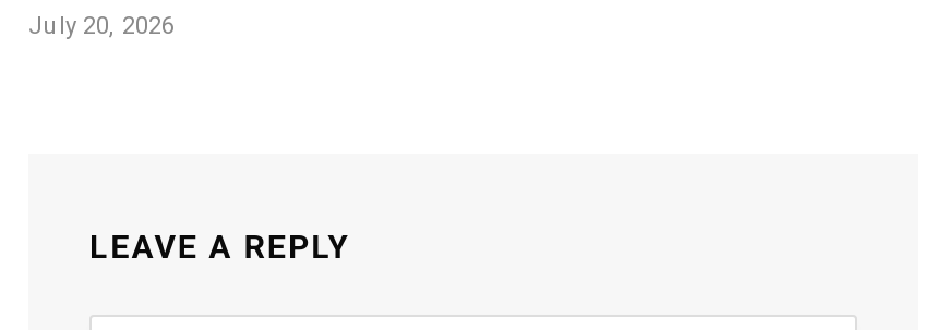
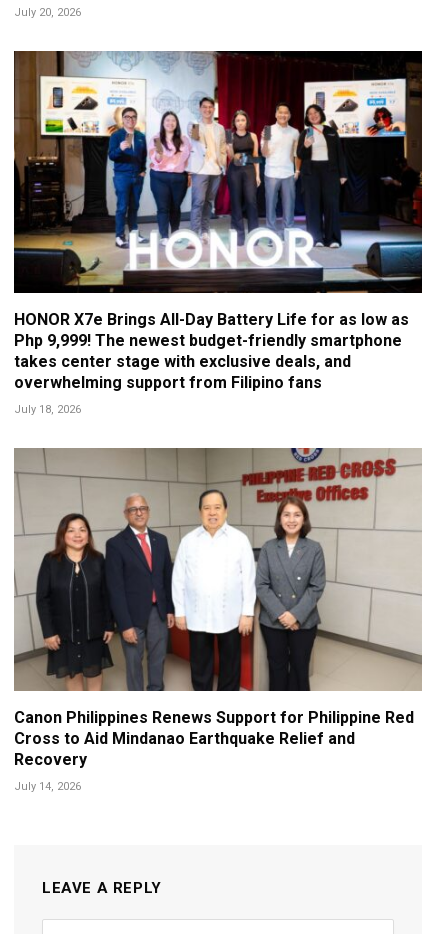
+ [image]
+ HONOR X7e Brings All-Day Battery Life for as low as
+ Php 9,999! The newest budget-friendly smartphone
+ takes center stage with exclusive deals, and
+ overwhelming support from Filipino fans
+ July 18, 2026

+ [image]
+ Canon Philippines Renews Support for Philippine Red
+ Cross to Aid Mindanao Earthquake Relief and
+ Recovery
+ July 14, 2026
